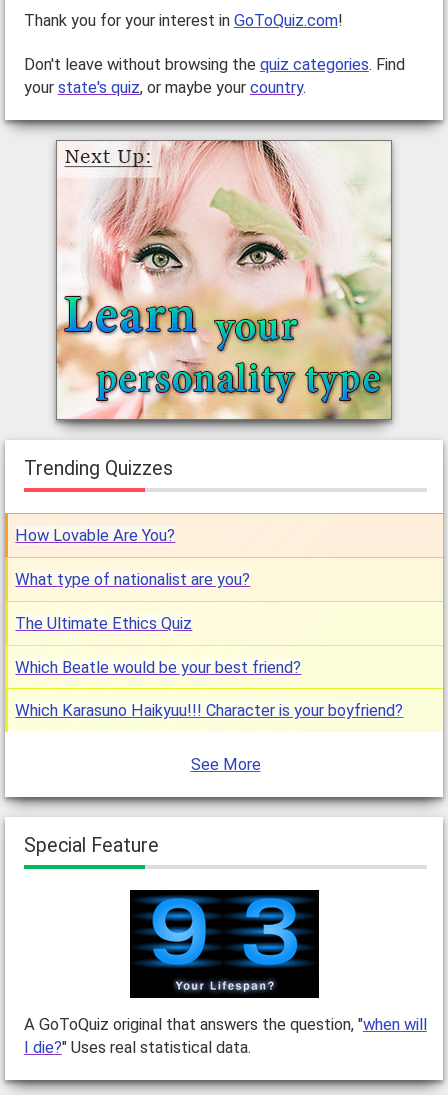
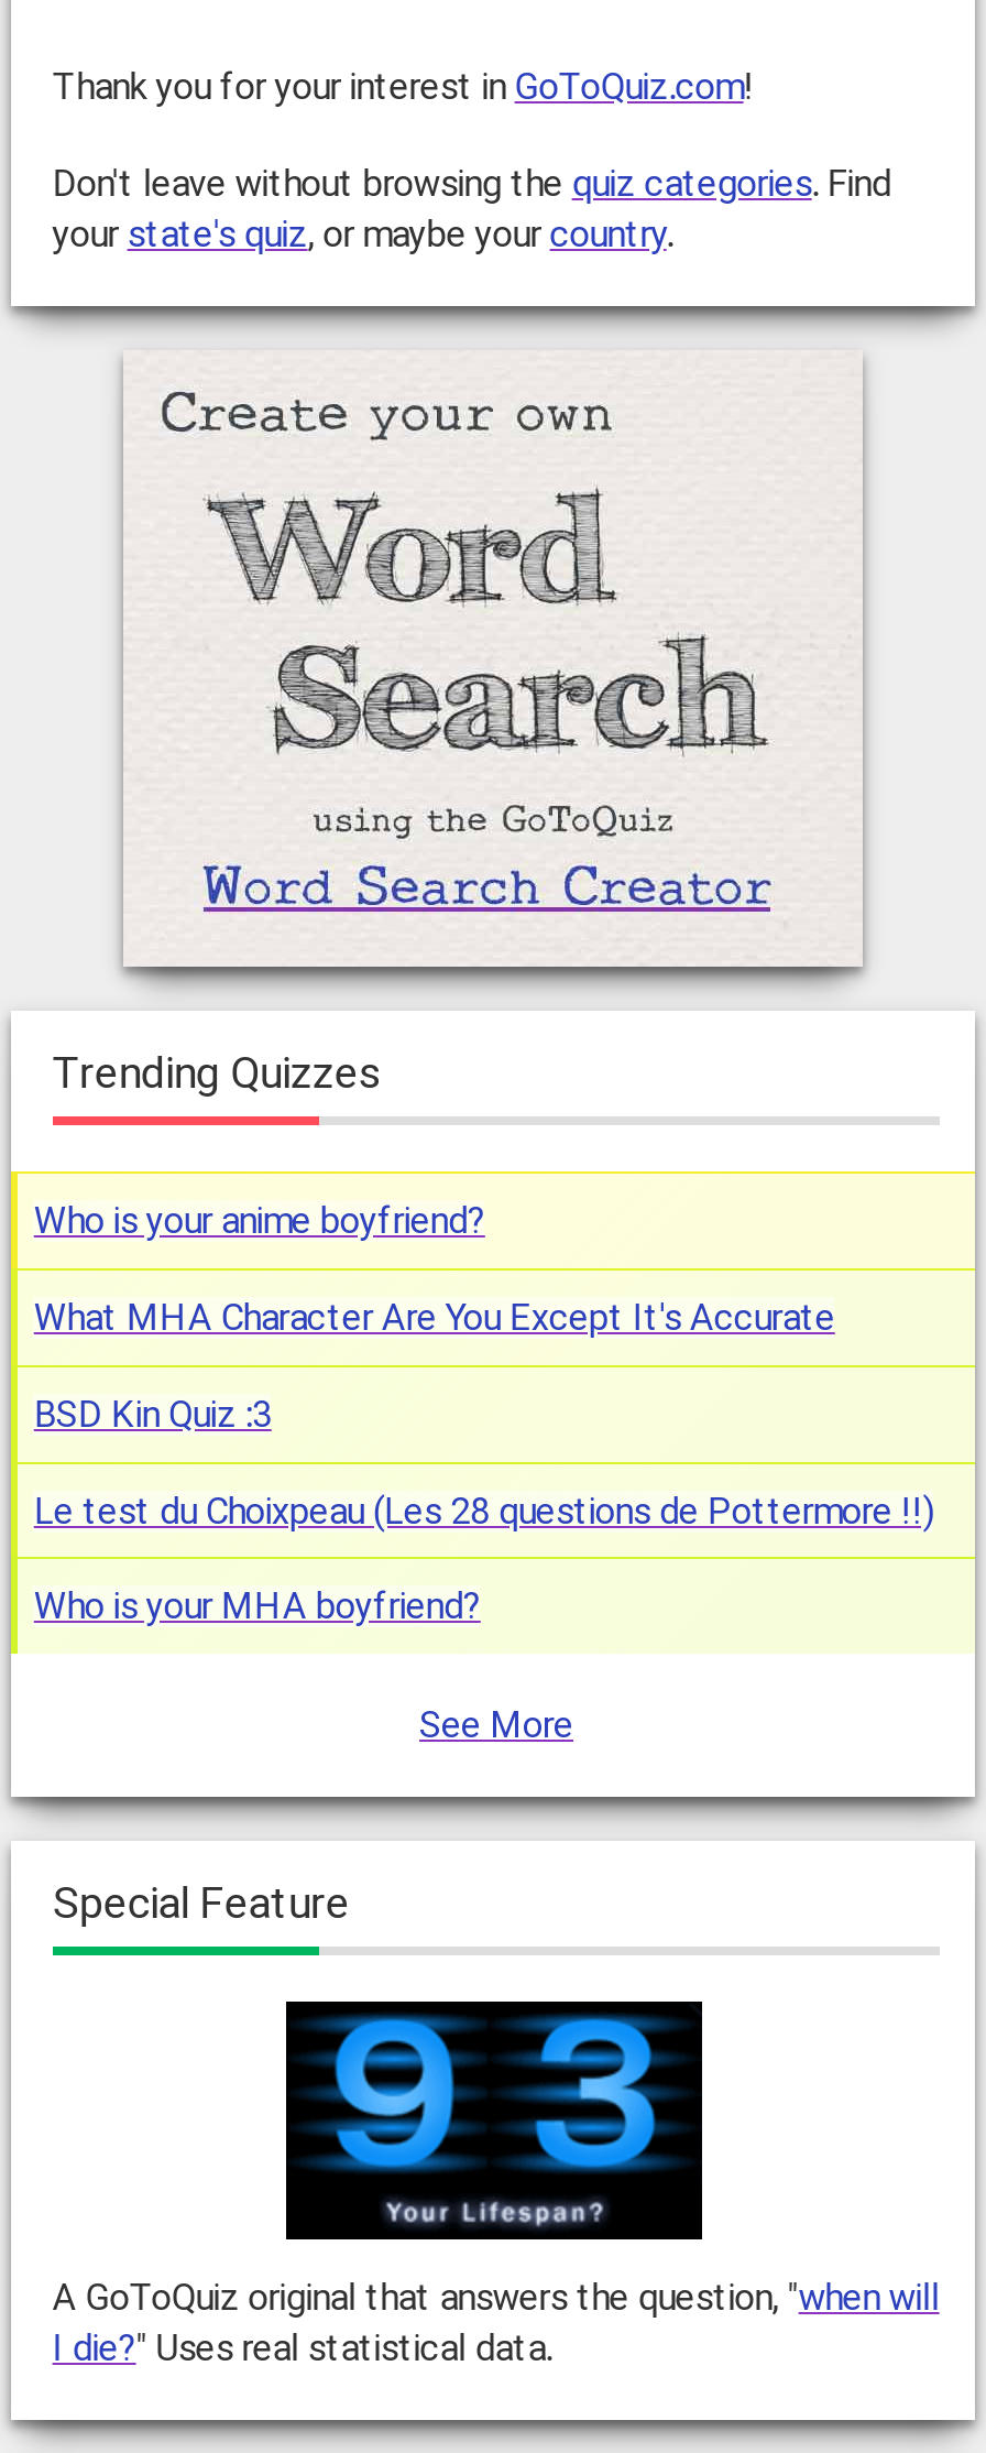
- [image]
+ [image]

- How Lovable Are You?
+ Who is your anime boyfriend?

- What type of nationalist are you?
+ What MHA Character Are You Except It's Accurate

- The Ultimate Ethics Quiz
+ BSD Kin Quiz :3

- Which Beatle would be your best friend?
+ Le test du Choixpeau (Les 28 questions de Pottermore !!)

- Which Karasuno Haikyuu!!! Character is your boyfriend?
+ Who is your MHA boyfriend?
